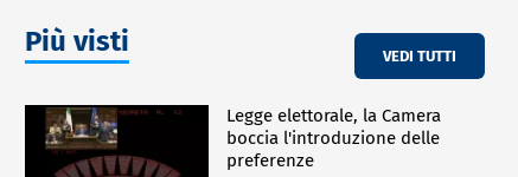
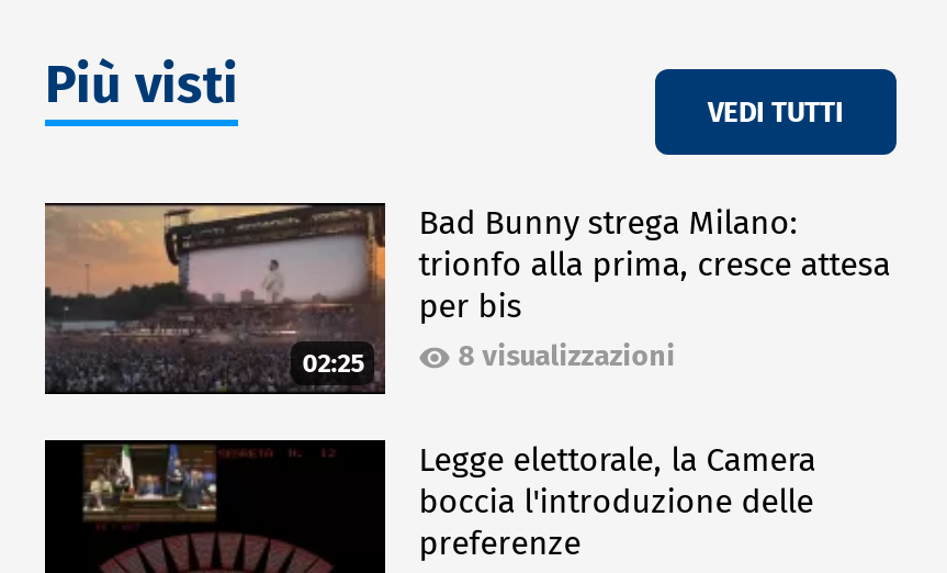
+ [image]
+ 02:25

+ Bad Bunny strega Milano:
+ trionfo alla prima, cresce attesa
+ per bis
+ 8 visualizzazioni
